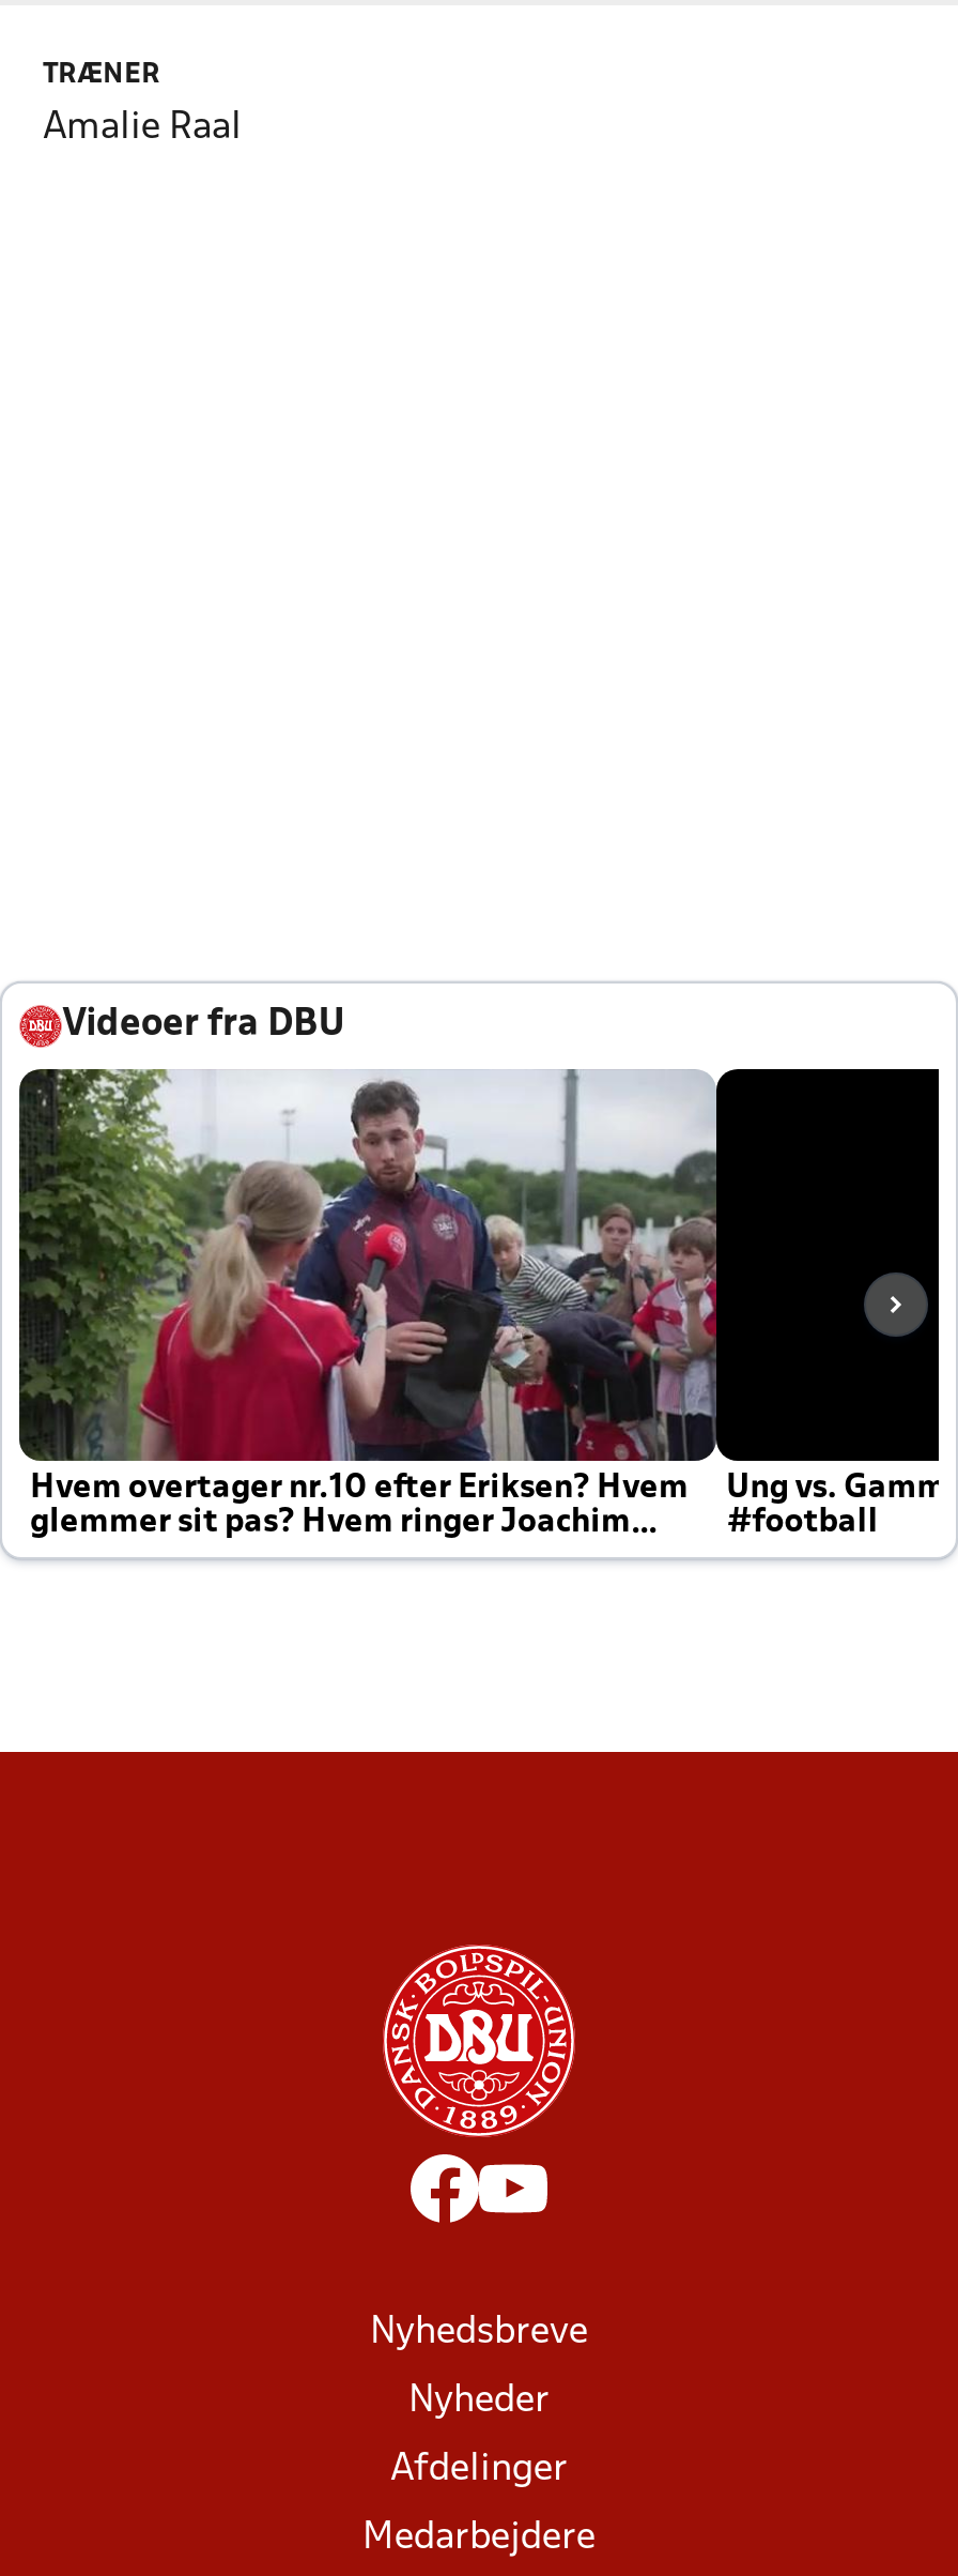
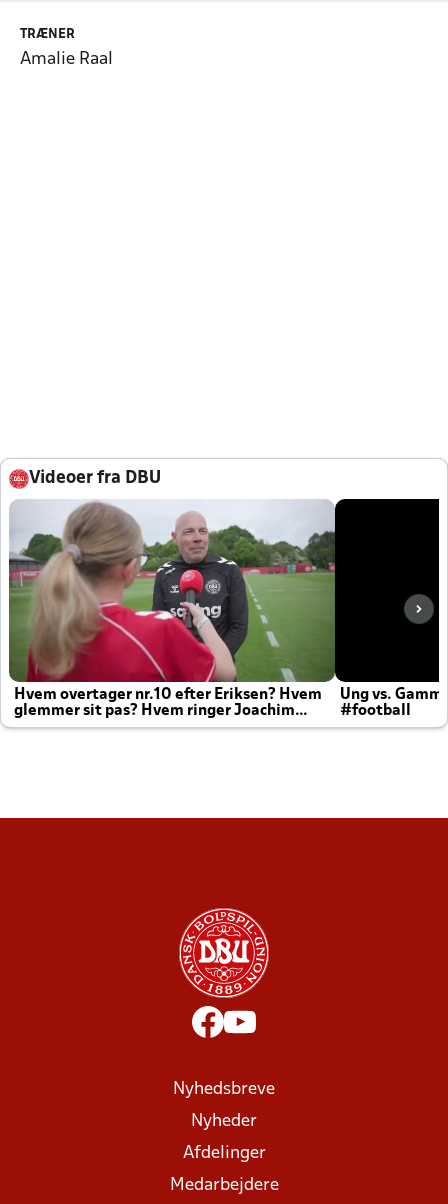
- [image]
+ [image]
